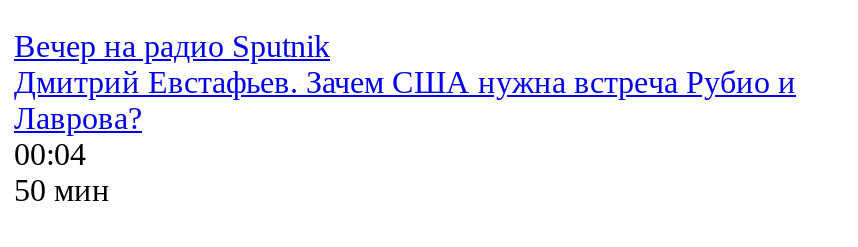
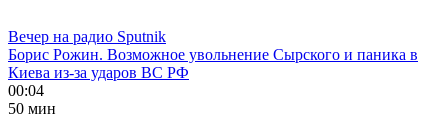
- Дмитрий Евстафьев. Зачем США нужна встреча Рубио и
- Лаврова?
+ Борис Рожин. Возможное увольнение Сырского и паника в
+ Киева из-за ударов ВС РФ
